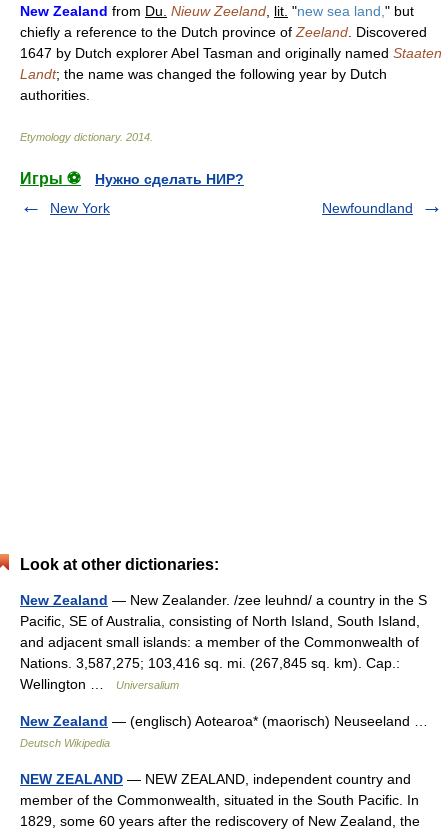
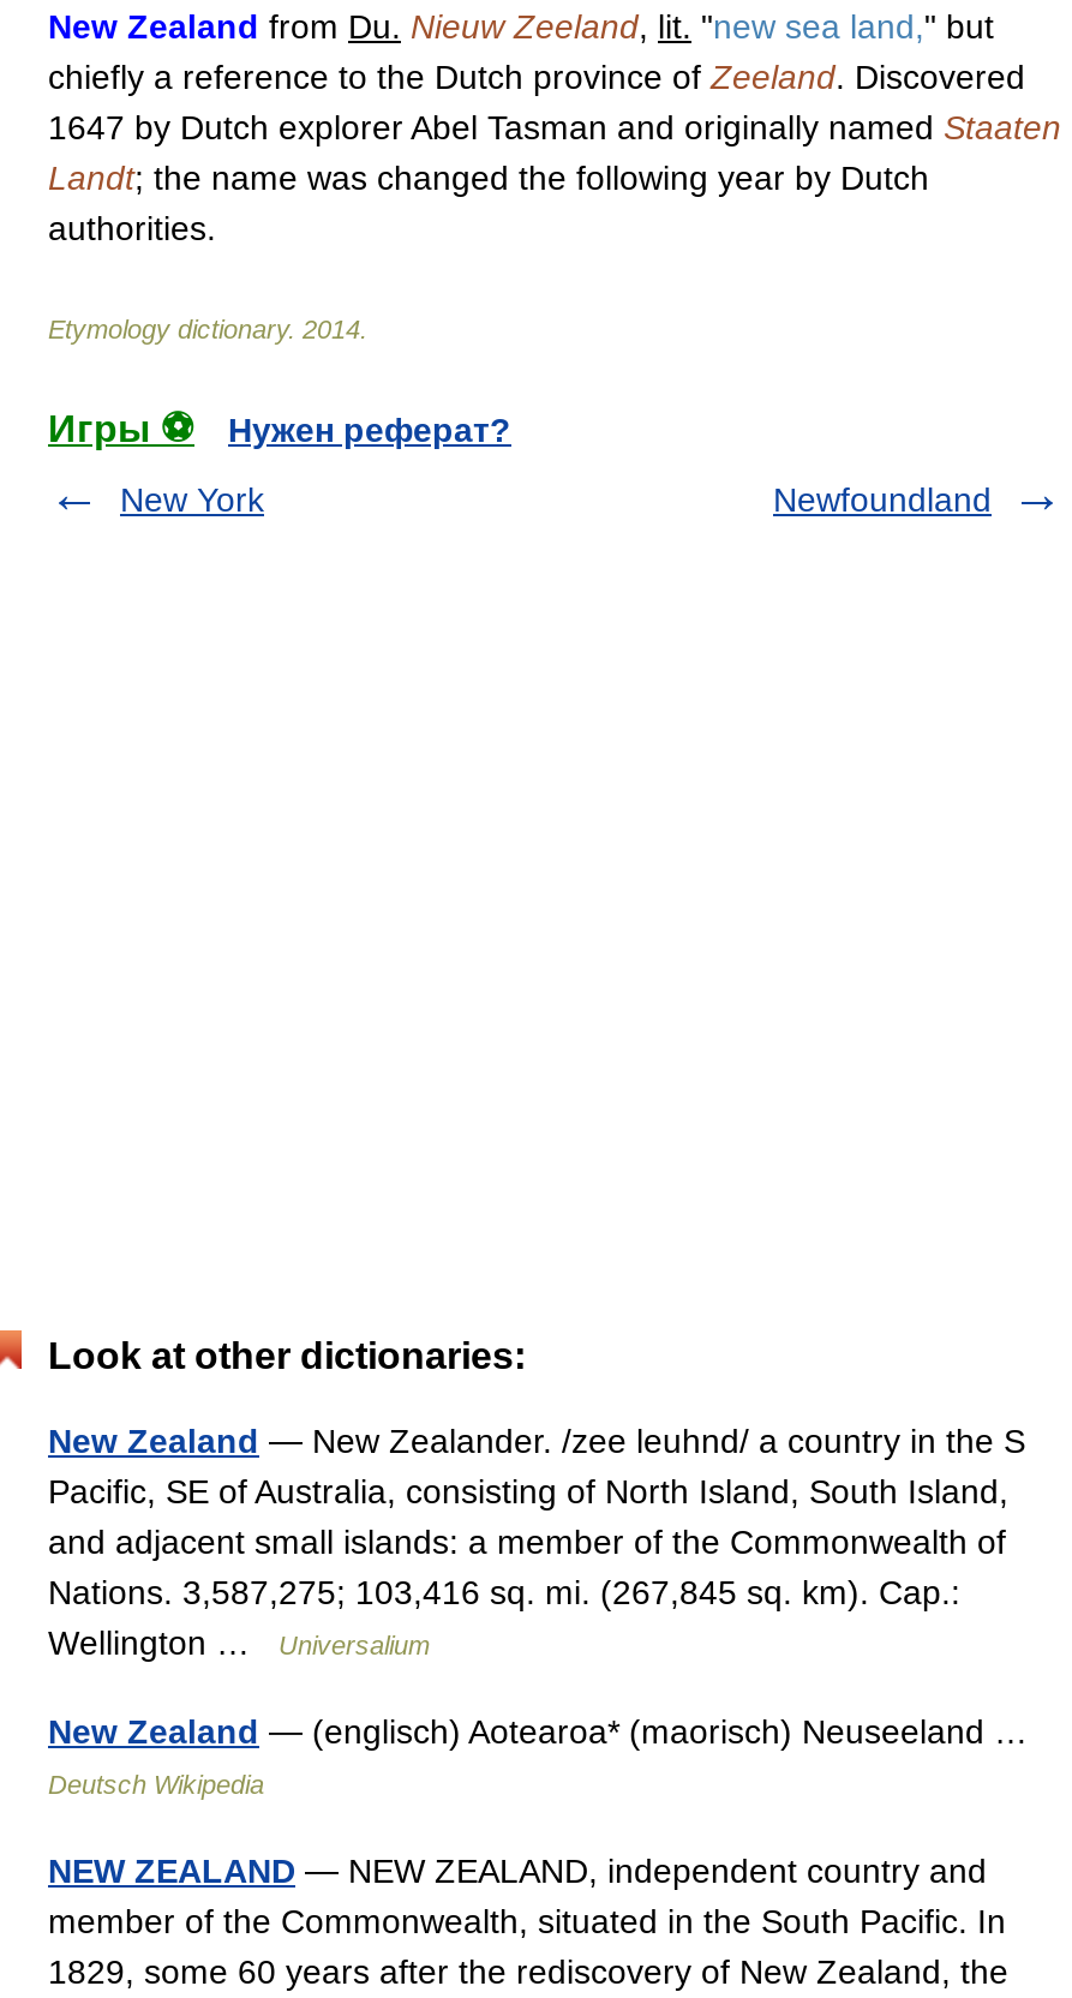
- Нужно сделать НИР?
+ Нужен реферат?
